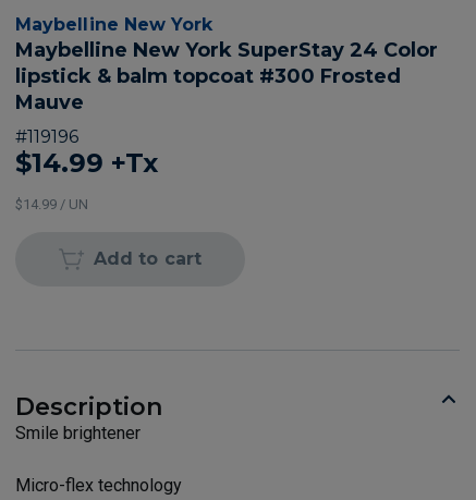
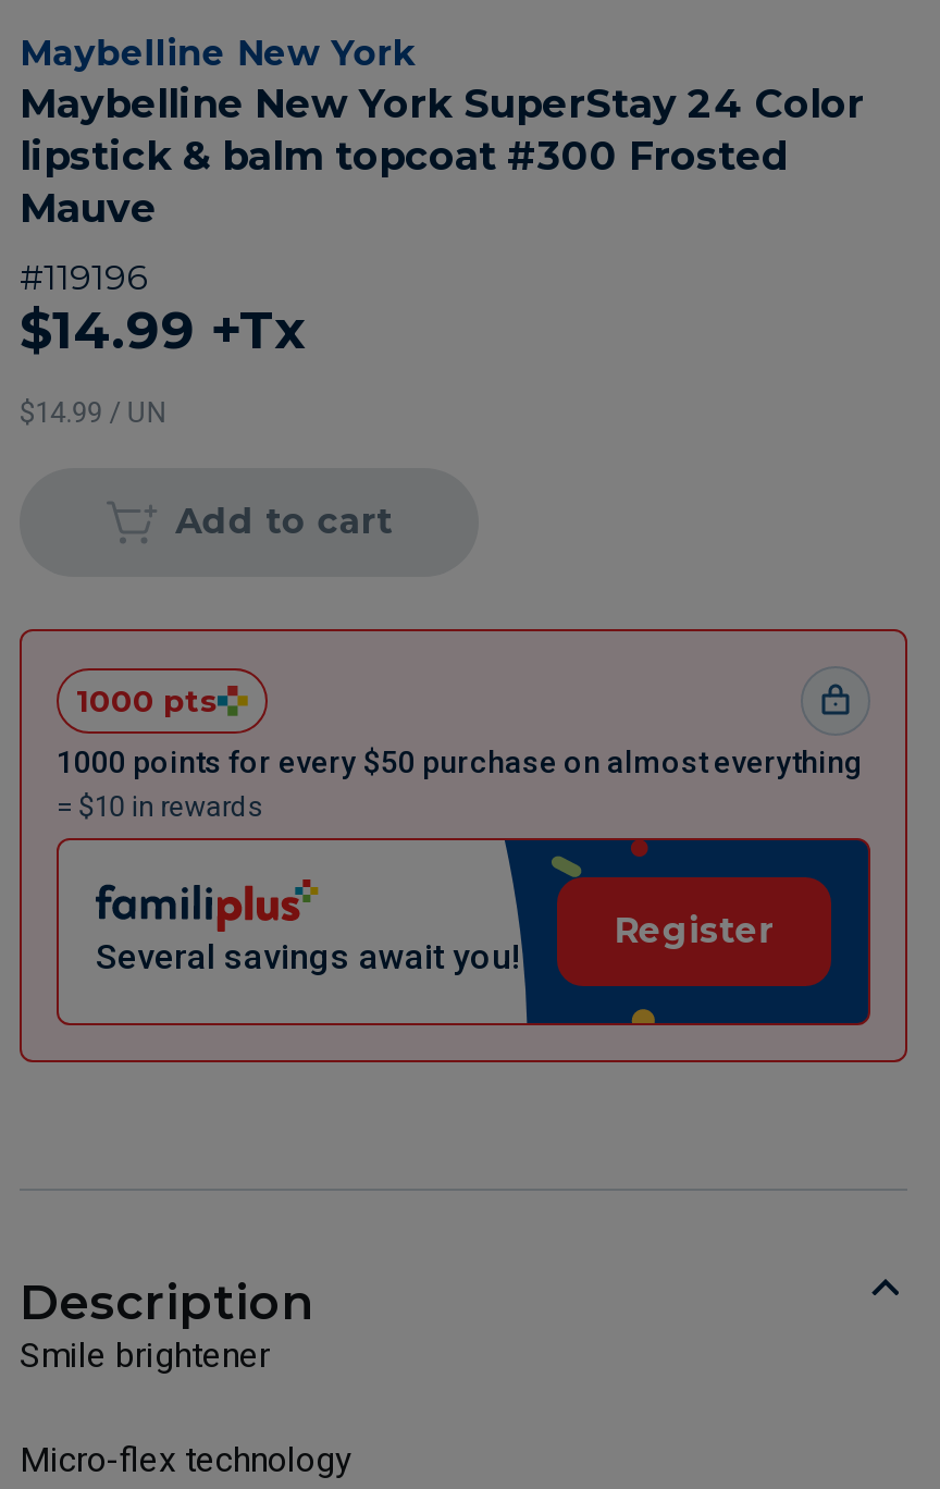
+ [image]
+ 1000 pts
+ 1000 points for every $50 purchase on almost everything
+ = $10 in rewards

+ Several savings await you!

+ Register
